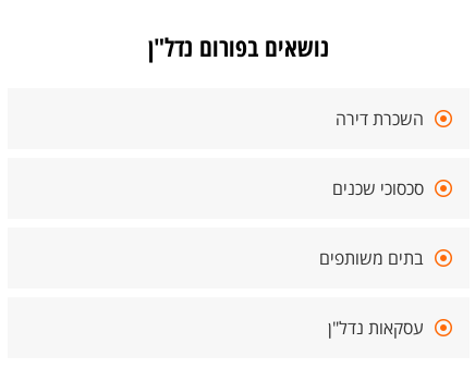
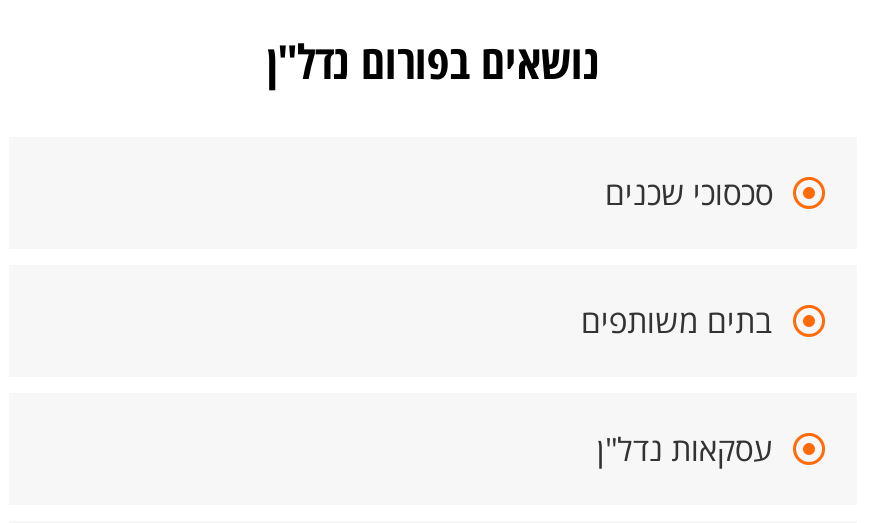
- השכרת דירה
